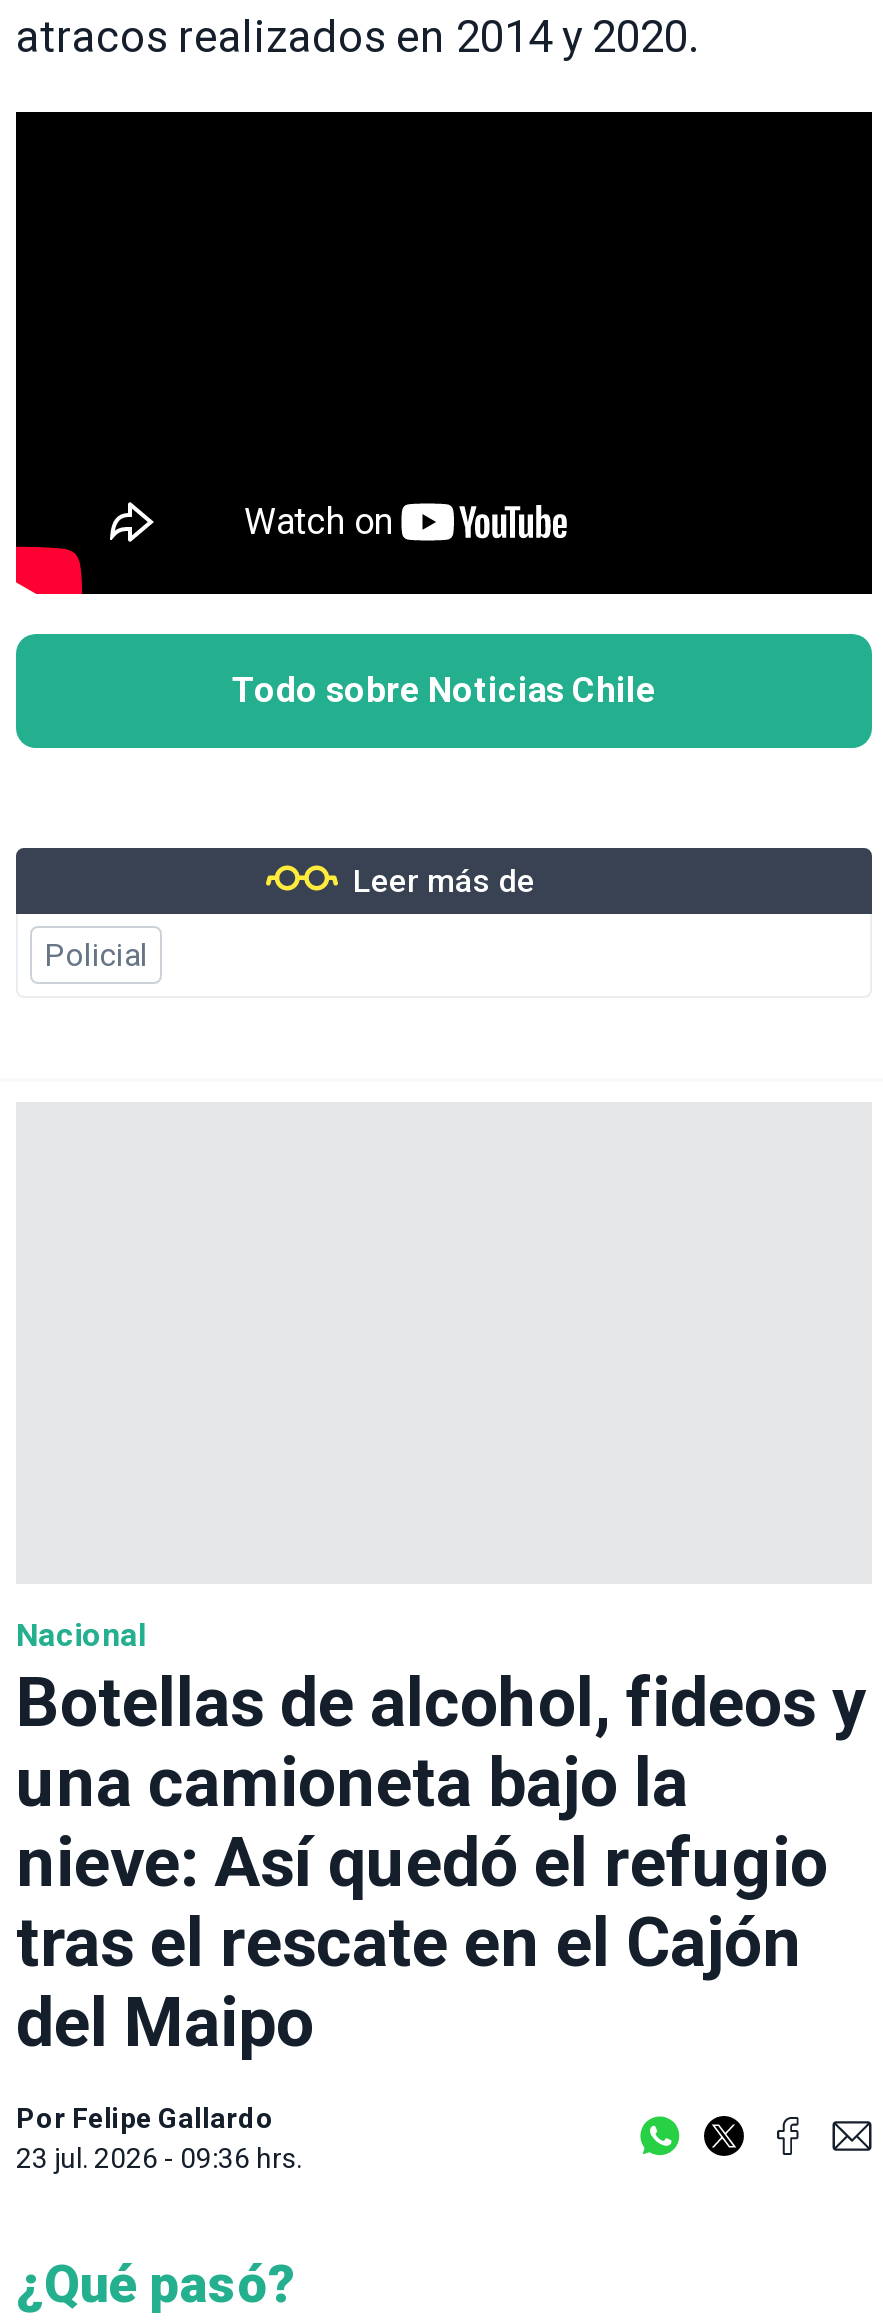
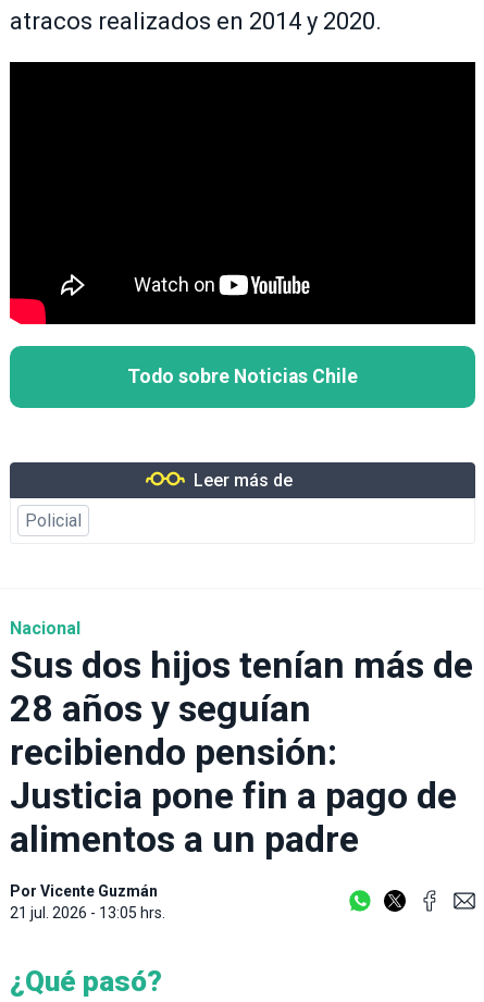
- Botellas de alcohol, fideos y
- una camioneta bajo la
- nieve: Así quedó el refugio
- tras el rescate en el Cajón
- del Maipo
+ Sus dos hijos tenían más de
+ 28 años y seguían
+ recibiendo pensión:
+ Justicia pone fin a pago de
+ alimentos a un padre

- Por Felipe Gallardo
- 23 jul. 2026 - 09:36 hrs.
+ Por Vicente Guzmán
+ 21 jul. 2026 - 13:05 hrs.
